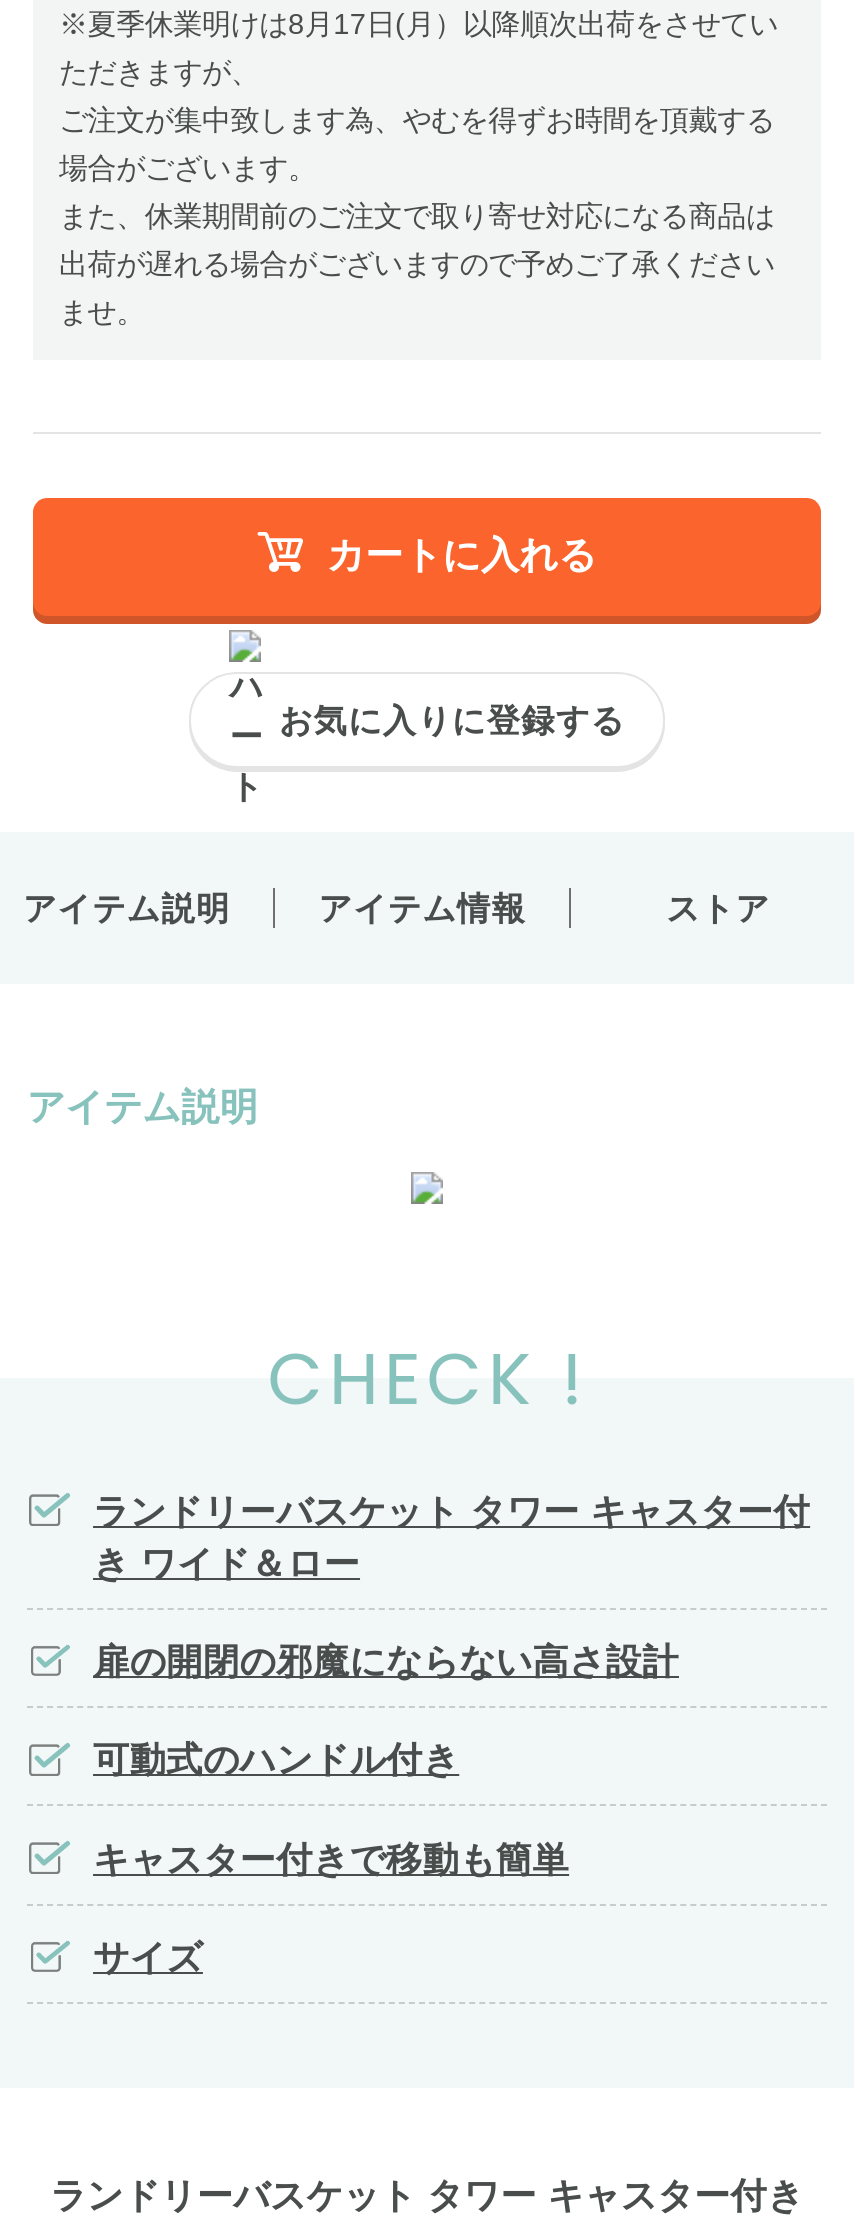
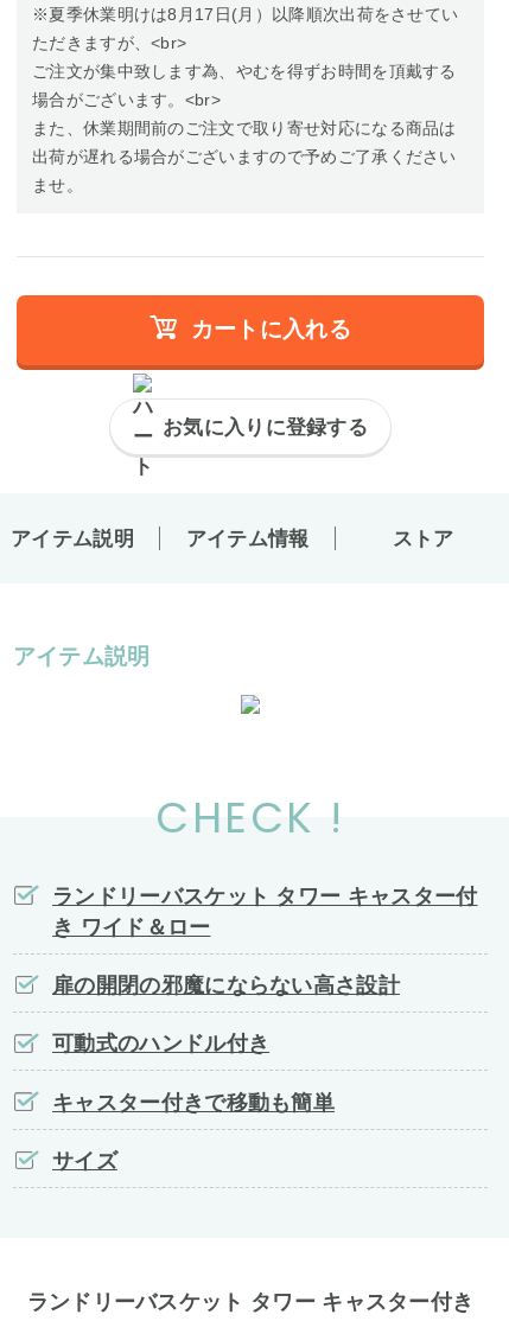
- ただきますが、
+ ただきますが、<br>

- 場合がございます。
+ 場合がございます。<br>
